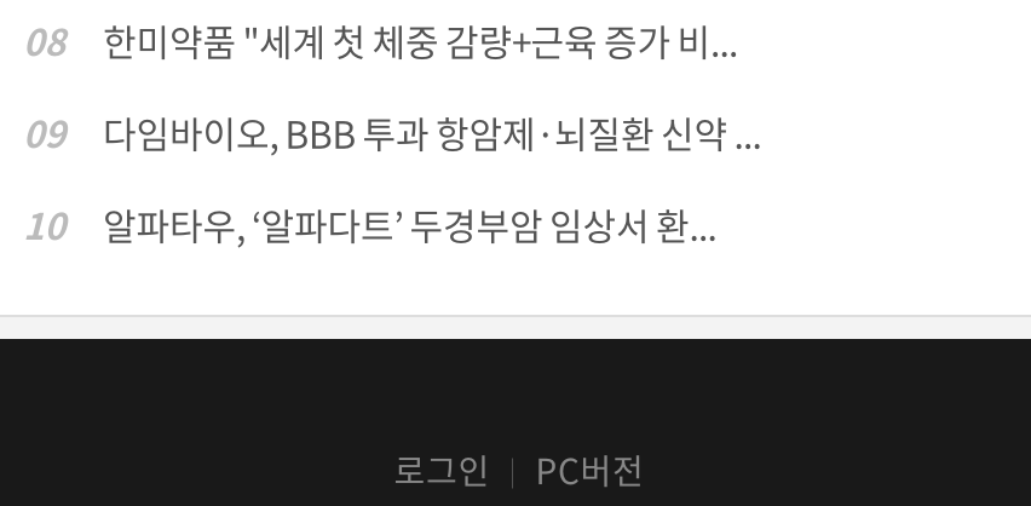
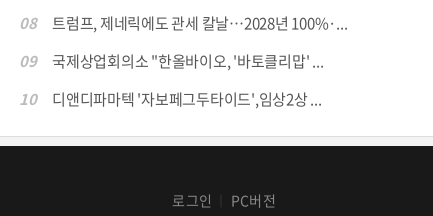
- 한미약품 "세계 첫 체중 감량+근육 증가 비...
+ 트럼프, 제네릭에도 관세 칼날…2028년 100%·...

- 다임바이오, BBB 투과 항암제·뇌질환 신약 ...
+ 국제상업회의소 "한올바이오, '바토클리맙' ...

- 알파타우, ‘알파다트’ 두경부암 임상서 환...
+ 디앤디파마텍 '자보페그두타이드',임상2상 ...
